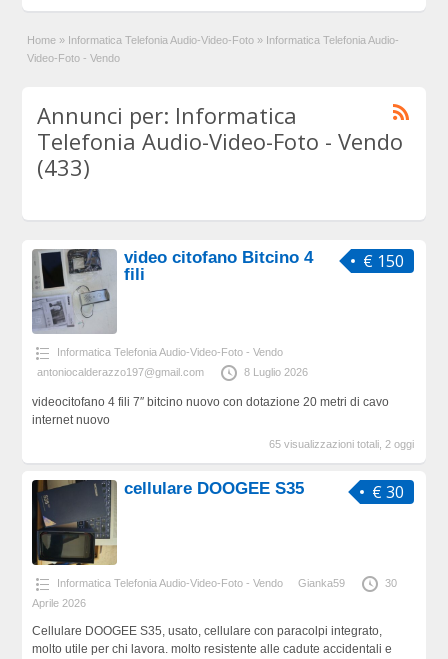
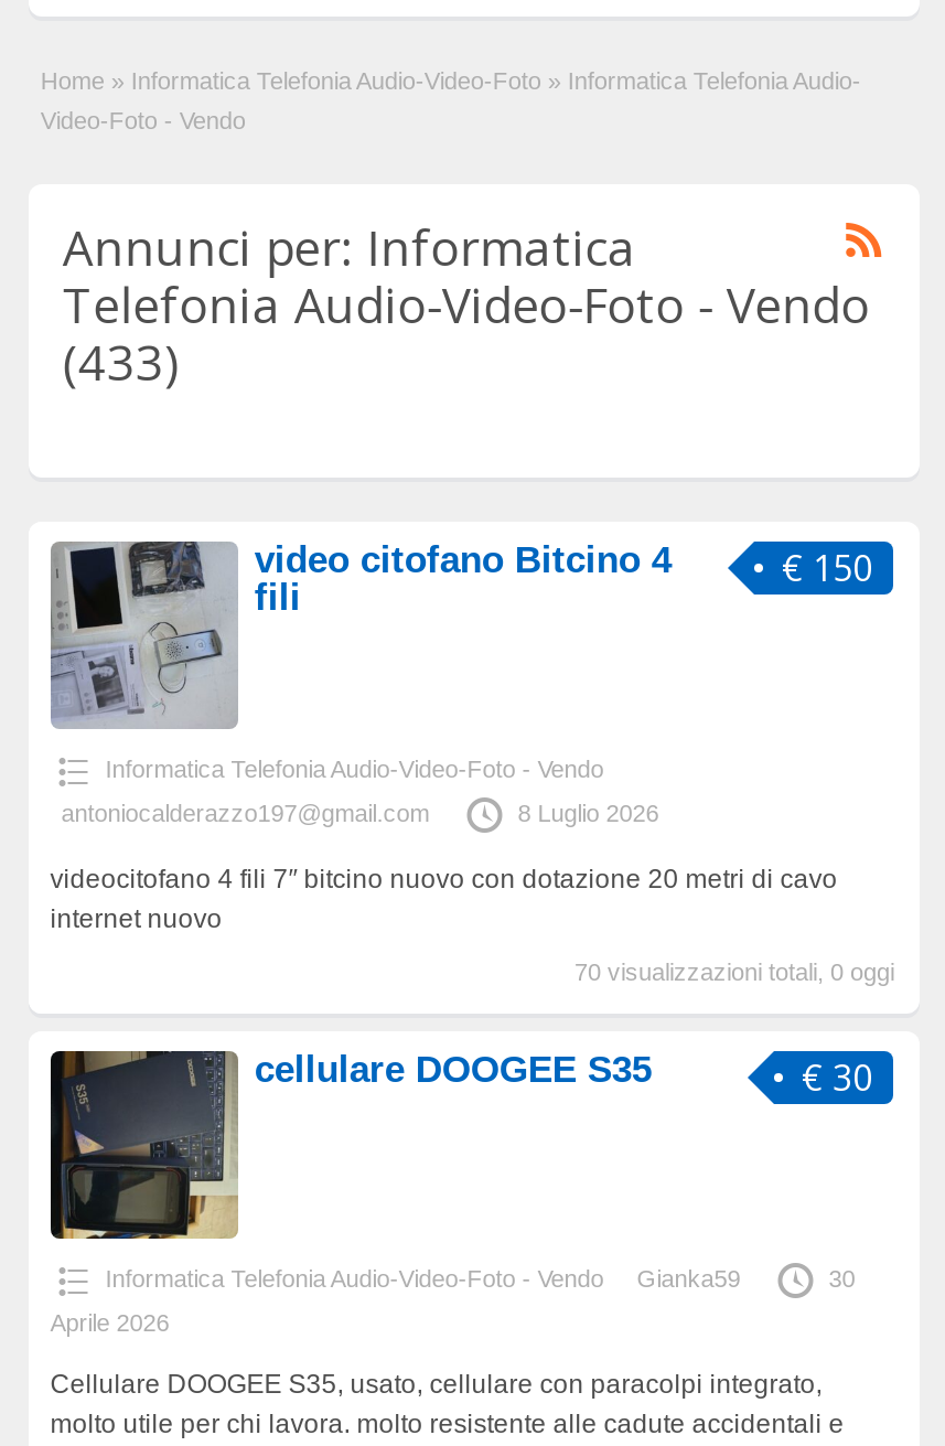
- 65 visualizzazioni totali, 2 oggi
+ 70 visualizzazioni totali, 0 oggi
